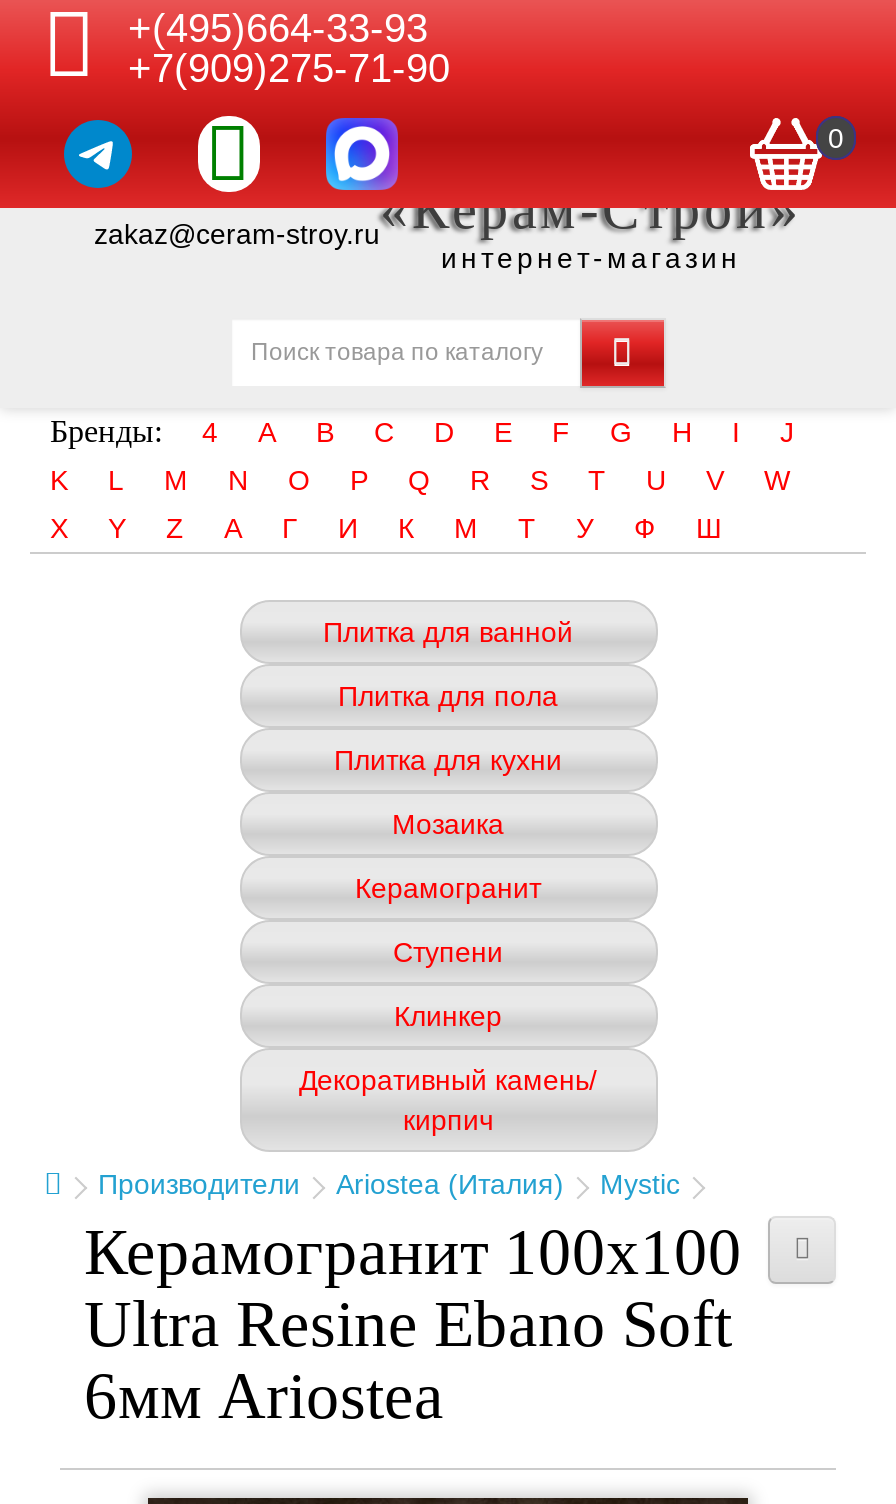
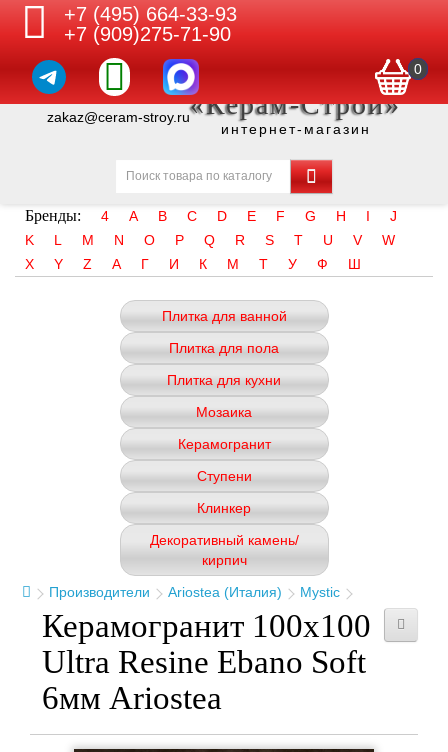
- +(495)664-33-93
- +7(909)275-71-90
+ +7 (495) 664-33-93
+ +7 (909)275-71-90
